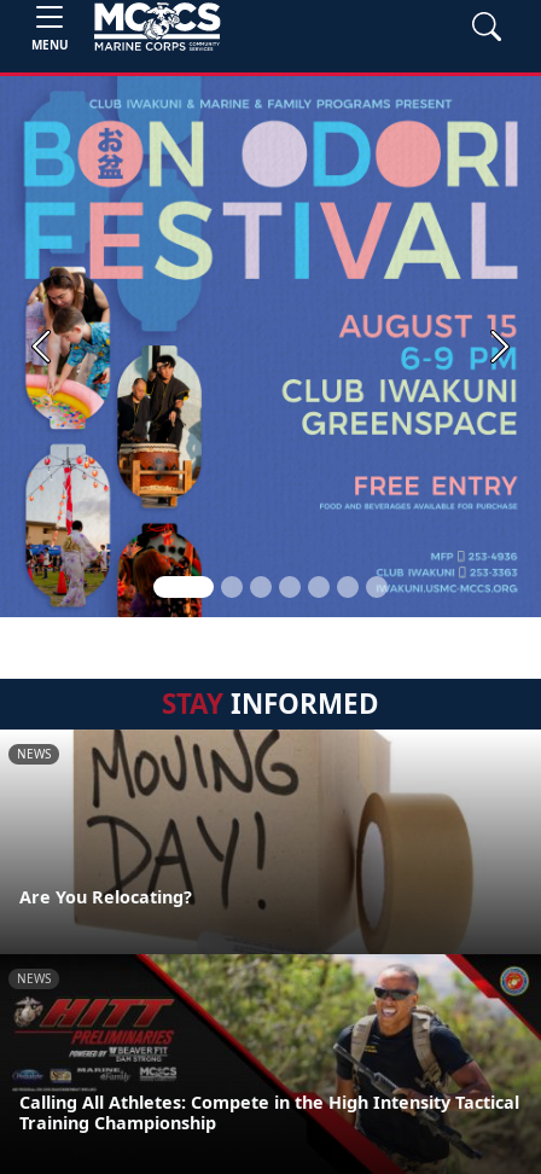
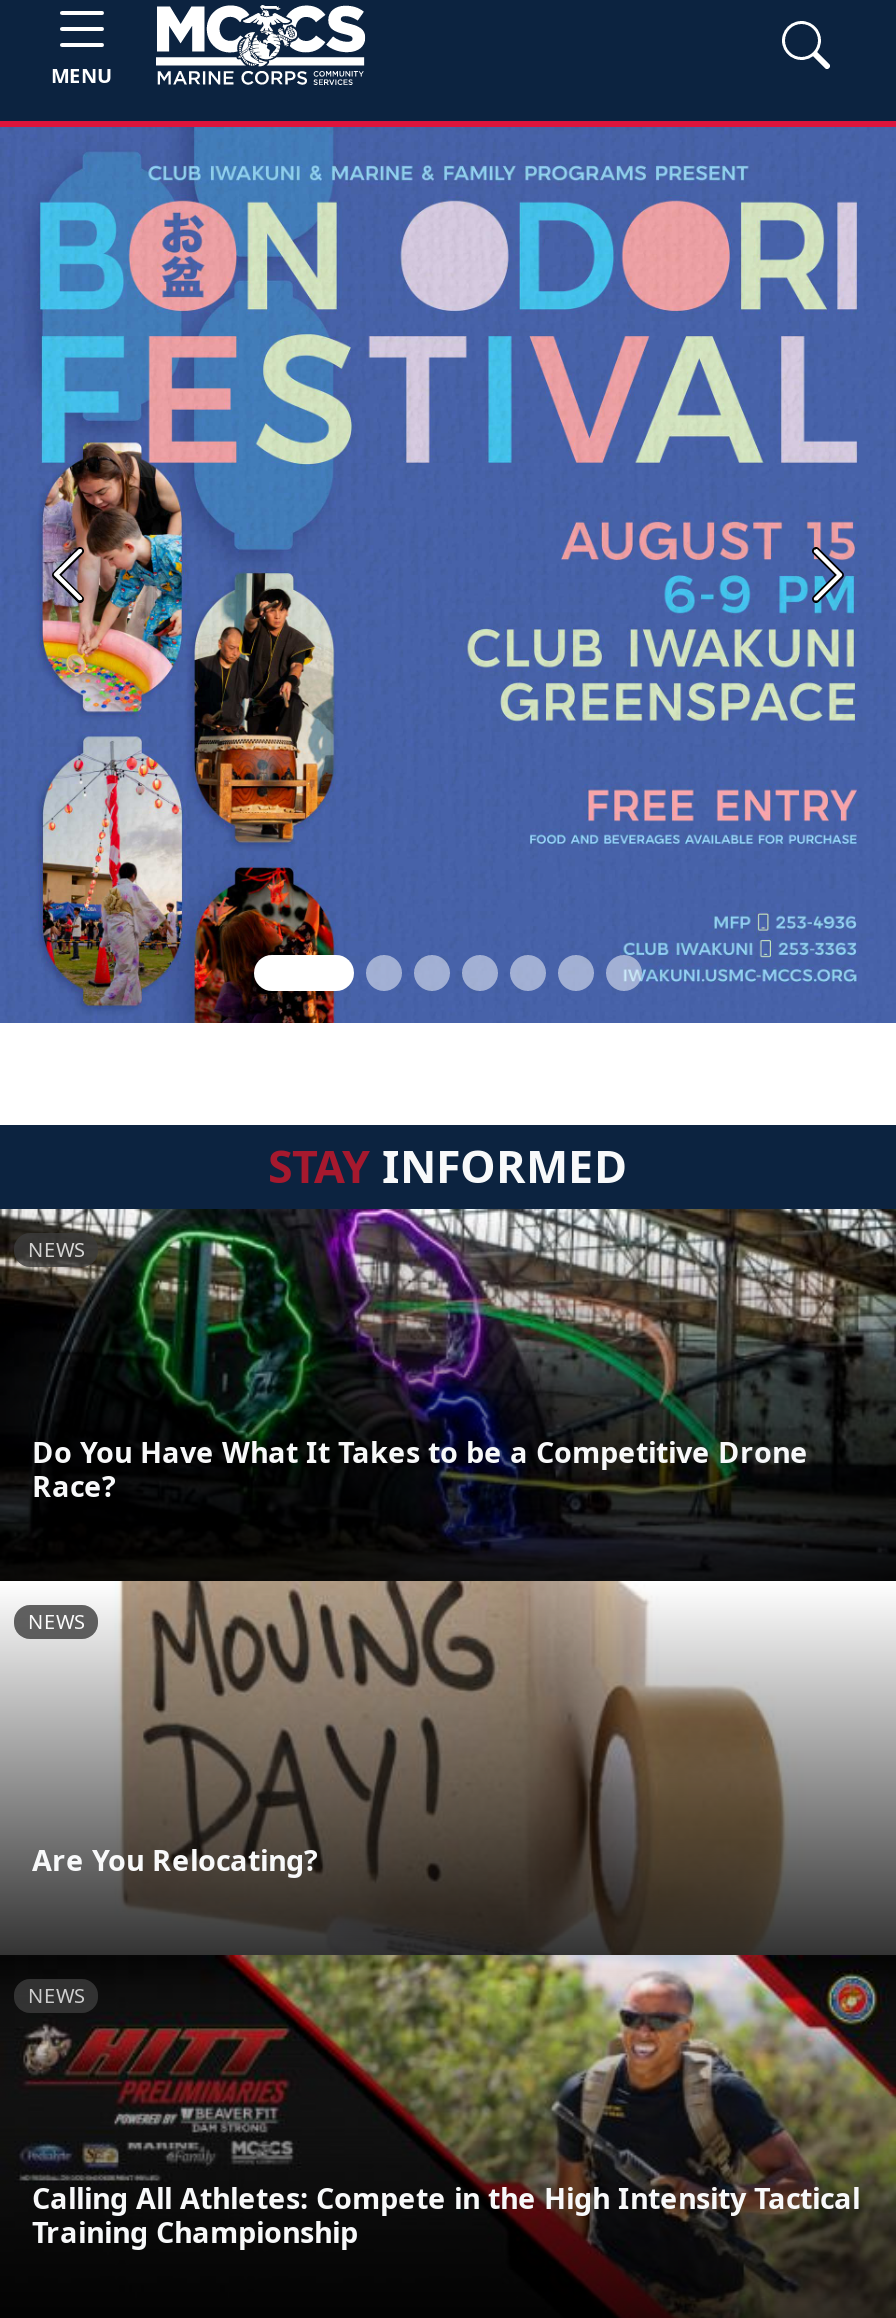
+ [image]
+ NEWS

+ Do You Have What It Takes to be a Competitive Drone
+ Race?
